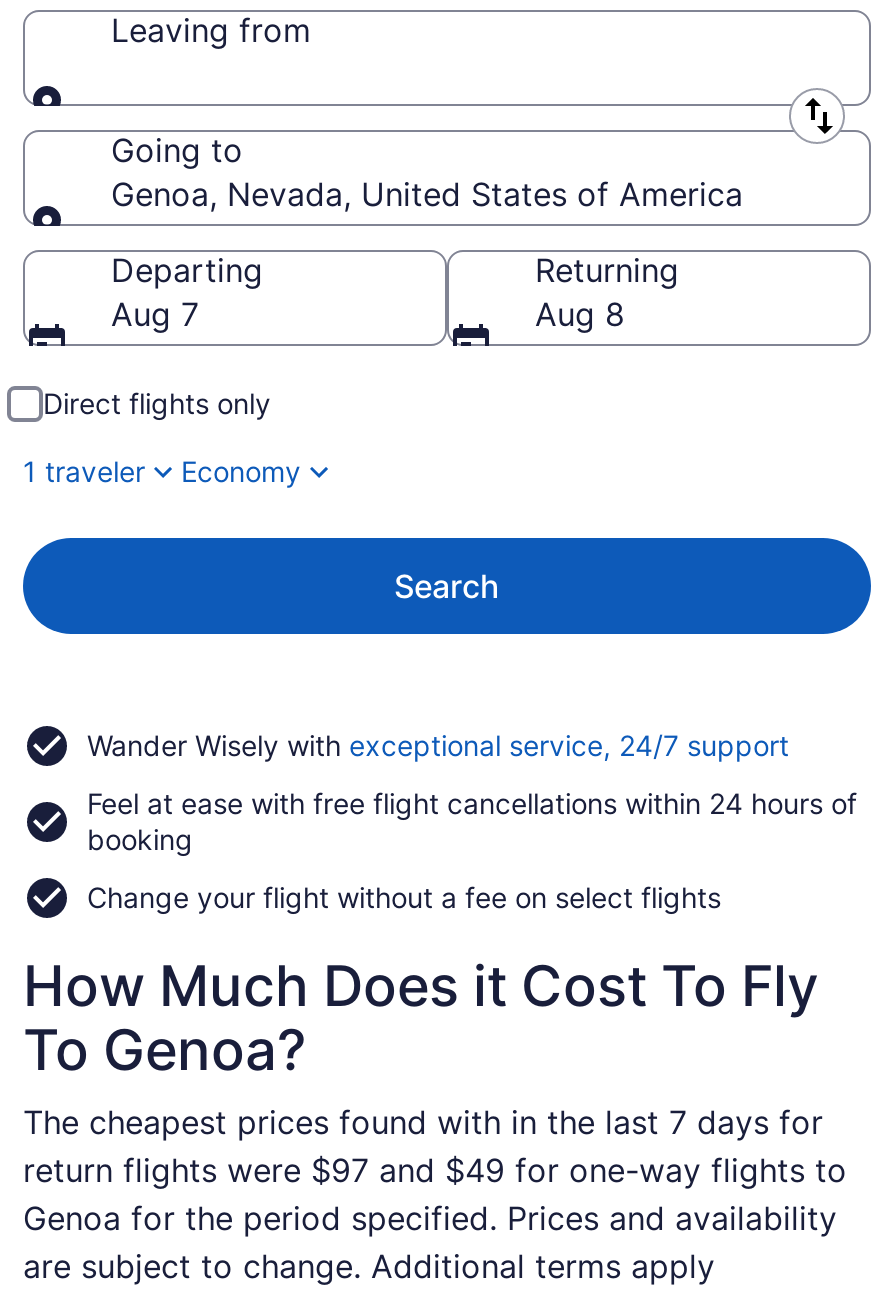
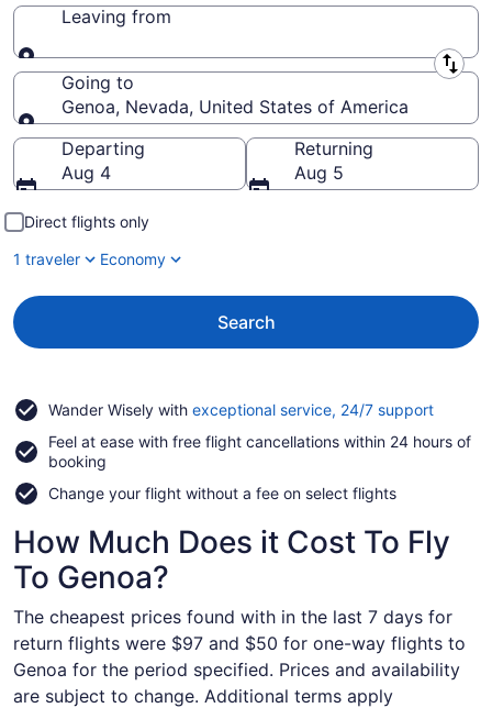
- Aug 7
+ Aug 4

- Aug 8
+ Aug 5

- return flights were $97 and $49 for one-way flights to
+ return flights were $97 and $50 for one-way flights to
